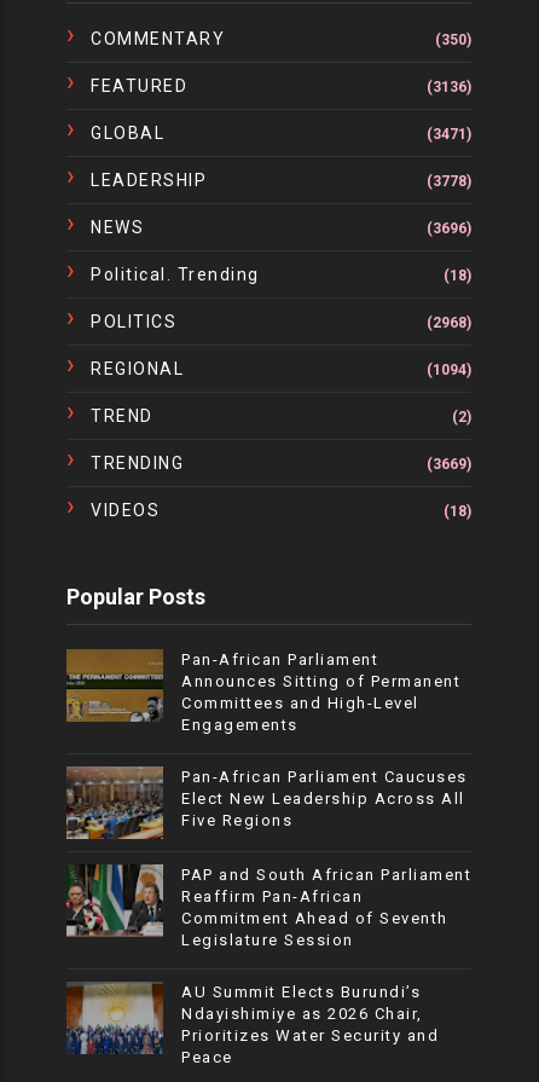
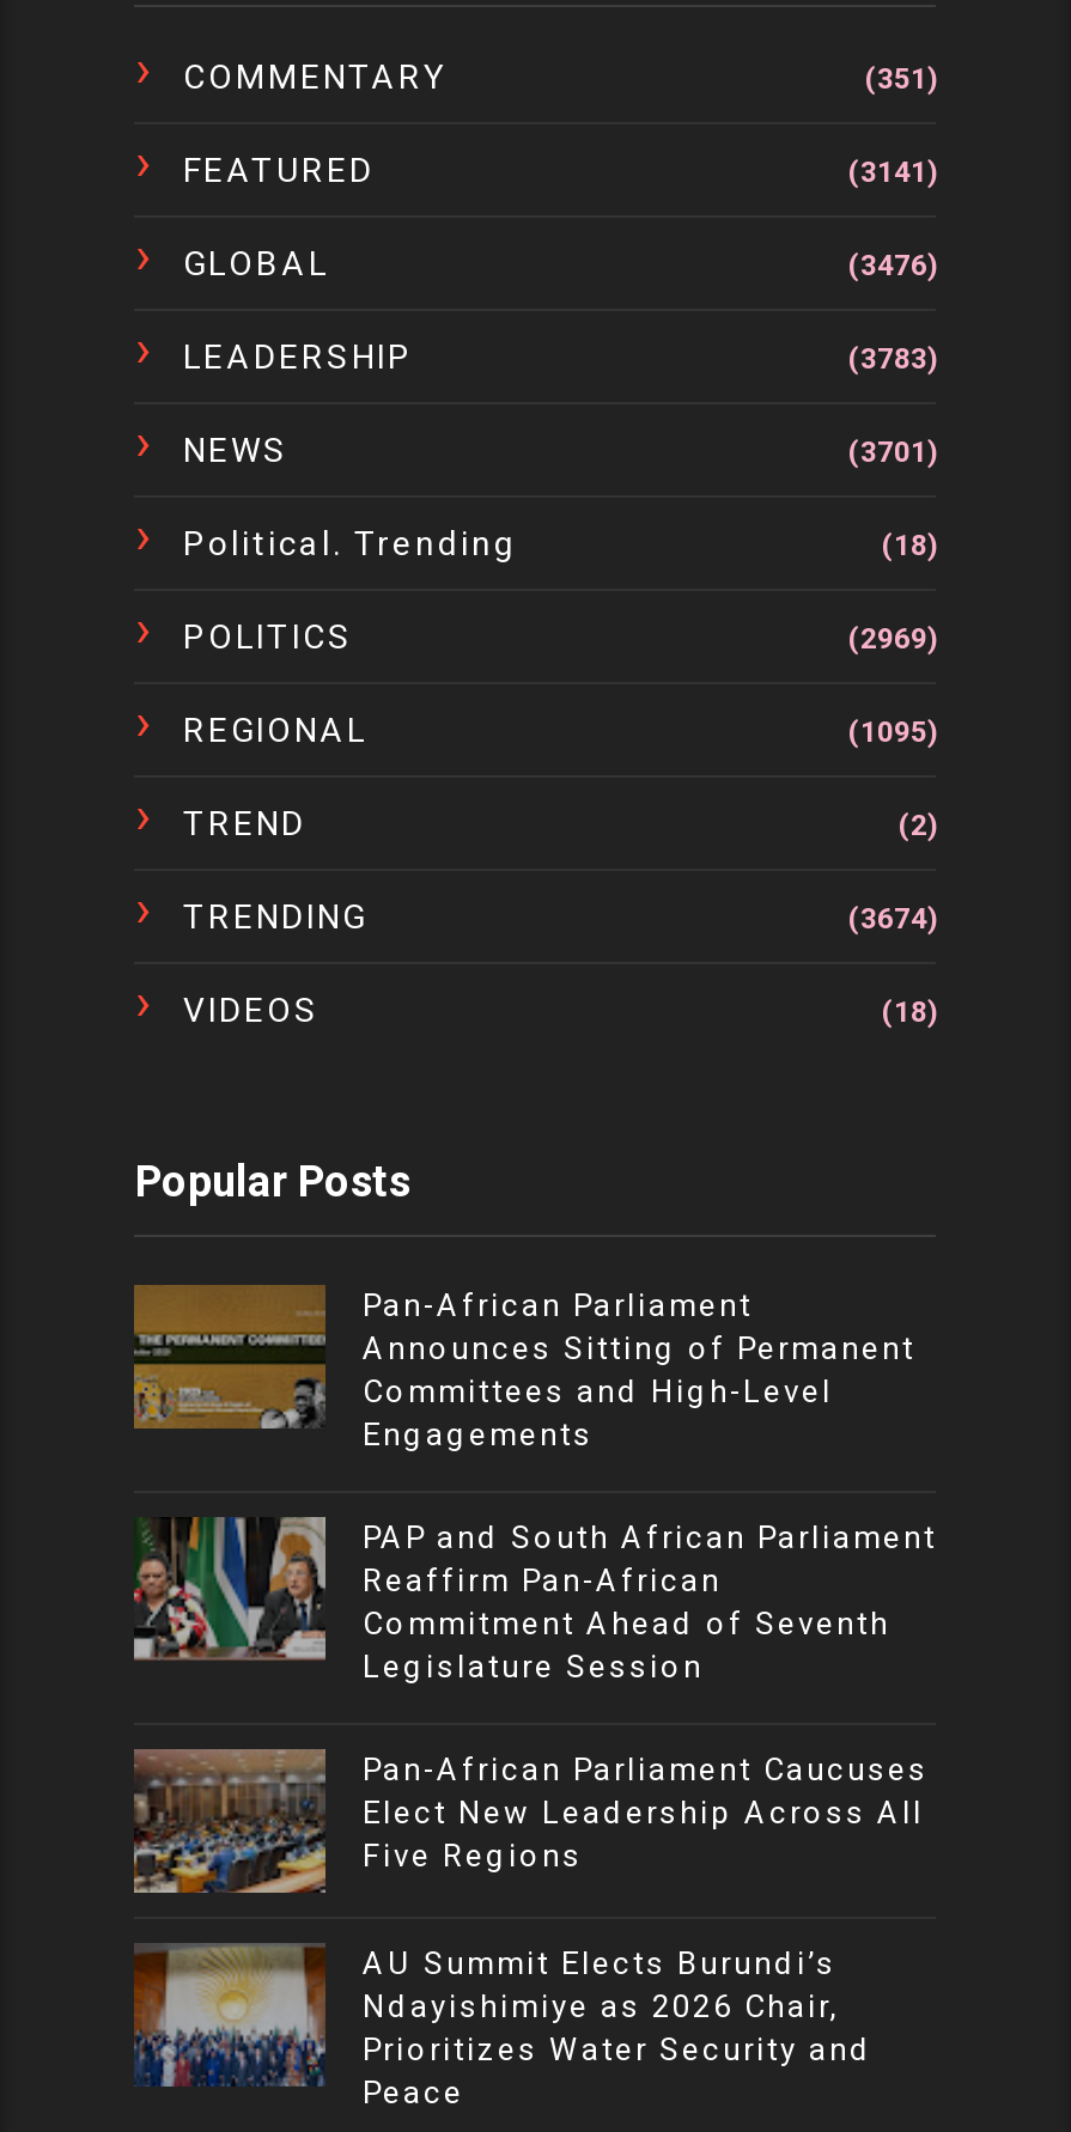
- (350)
+ (351)

- (3136)
+ (3141)

- (3471)
+ (3476)

- (3778)
+ (3783)

- (3696)
+ (3701)

- (2968)
+ (2969)

- (1094)
+ (1095)

- (3669)
+ (3674)

moved down: [image] | Pan-African Parliament Caucuses | Elect New Leadership Across All | Five Regions

moved up: [image] | PAP and South African Parliament | Reaffirm Pan-African | Commitment Ahead of Seventh | Legislature Session
